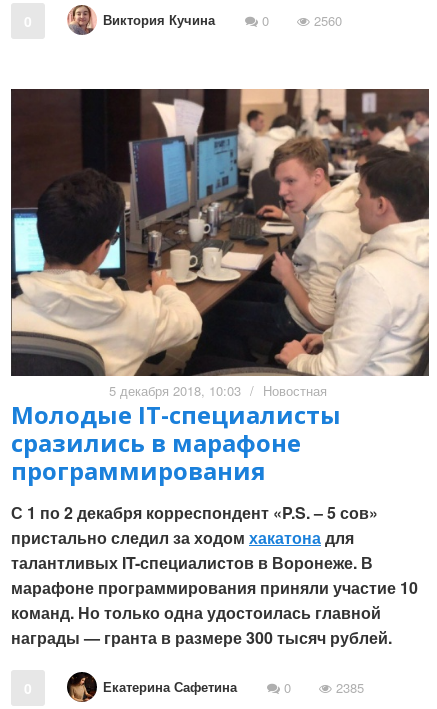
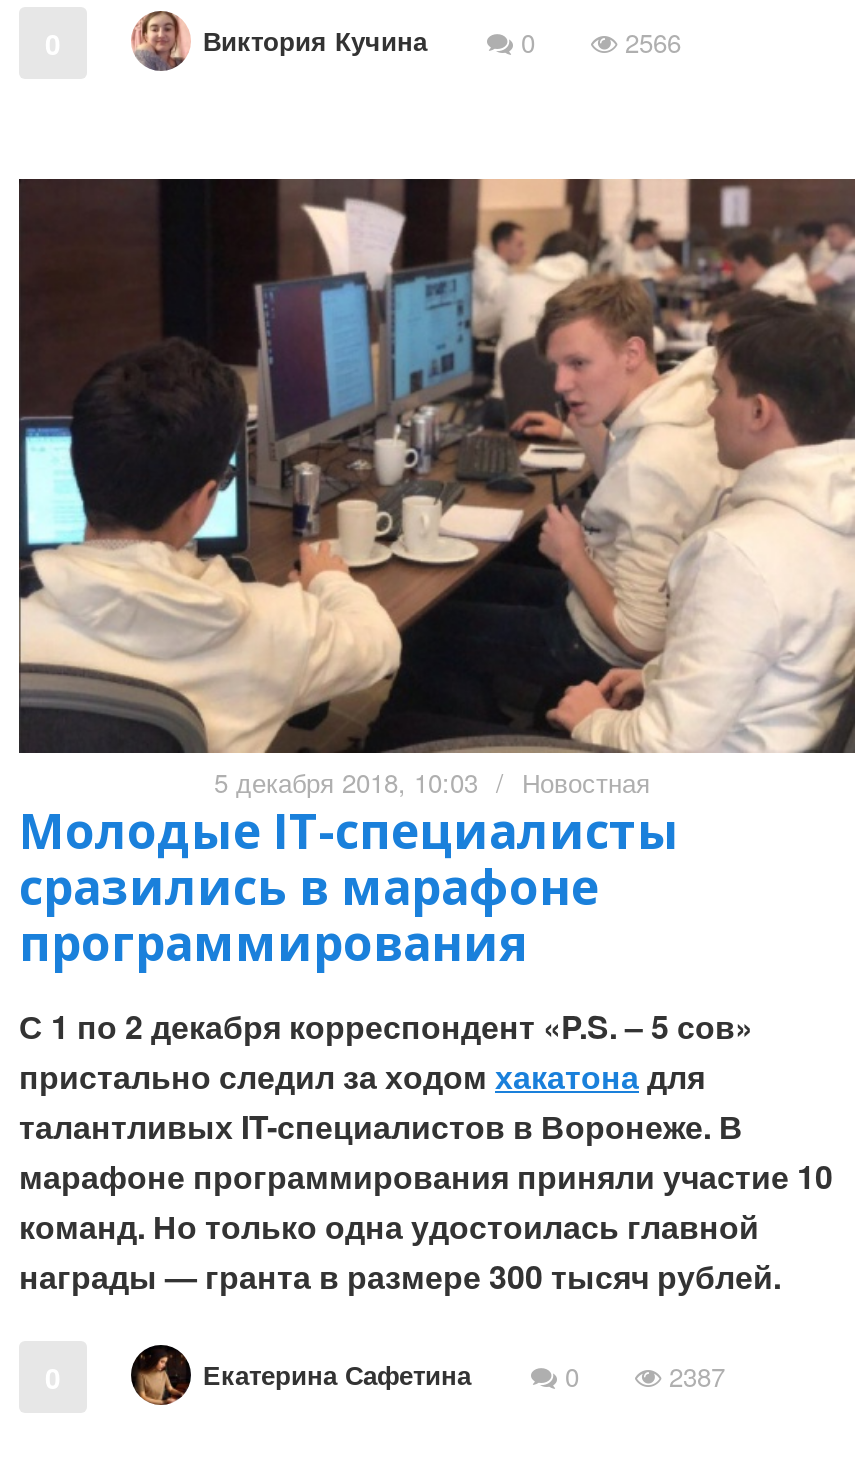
- 2560
+ 2566

- 2385
+ 2387
